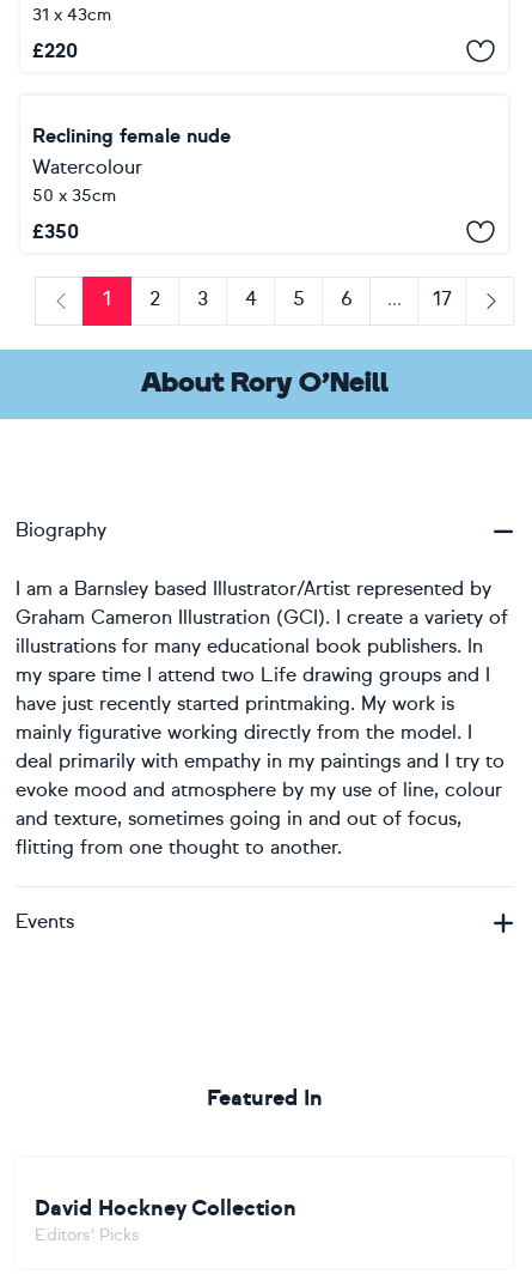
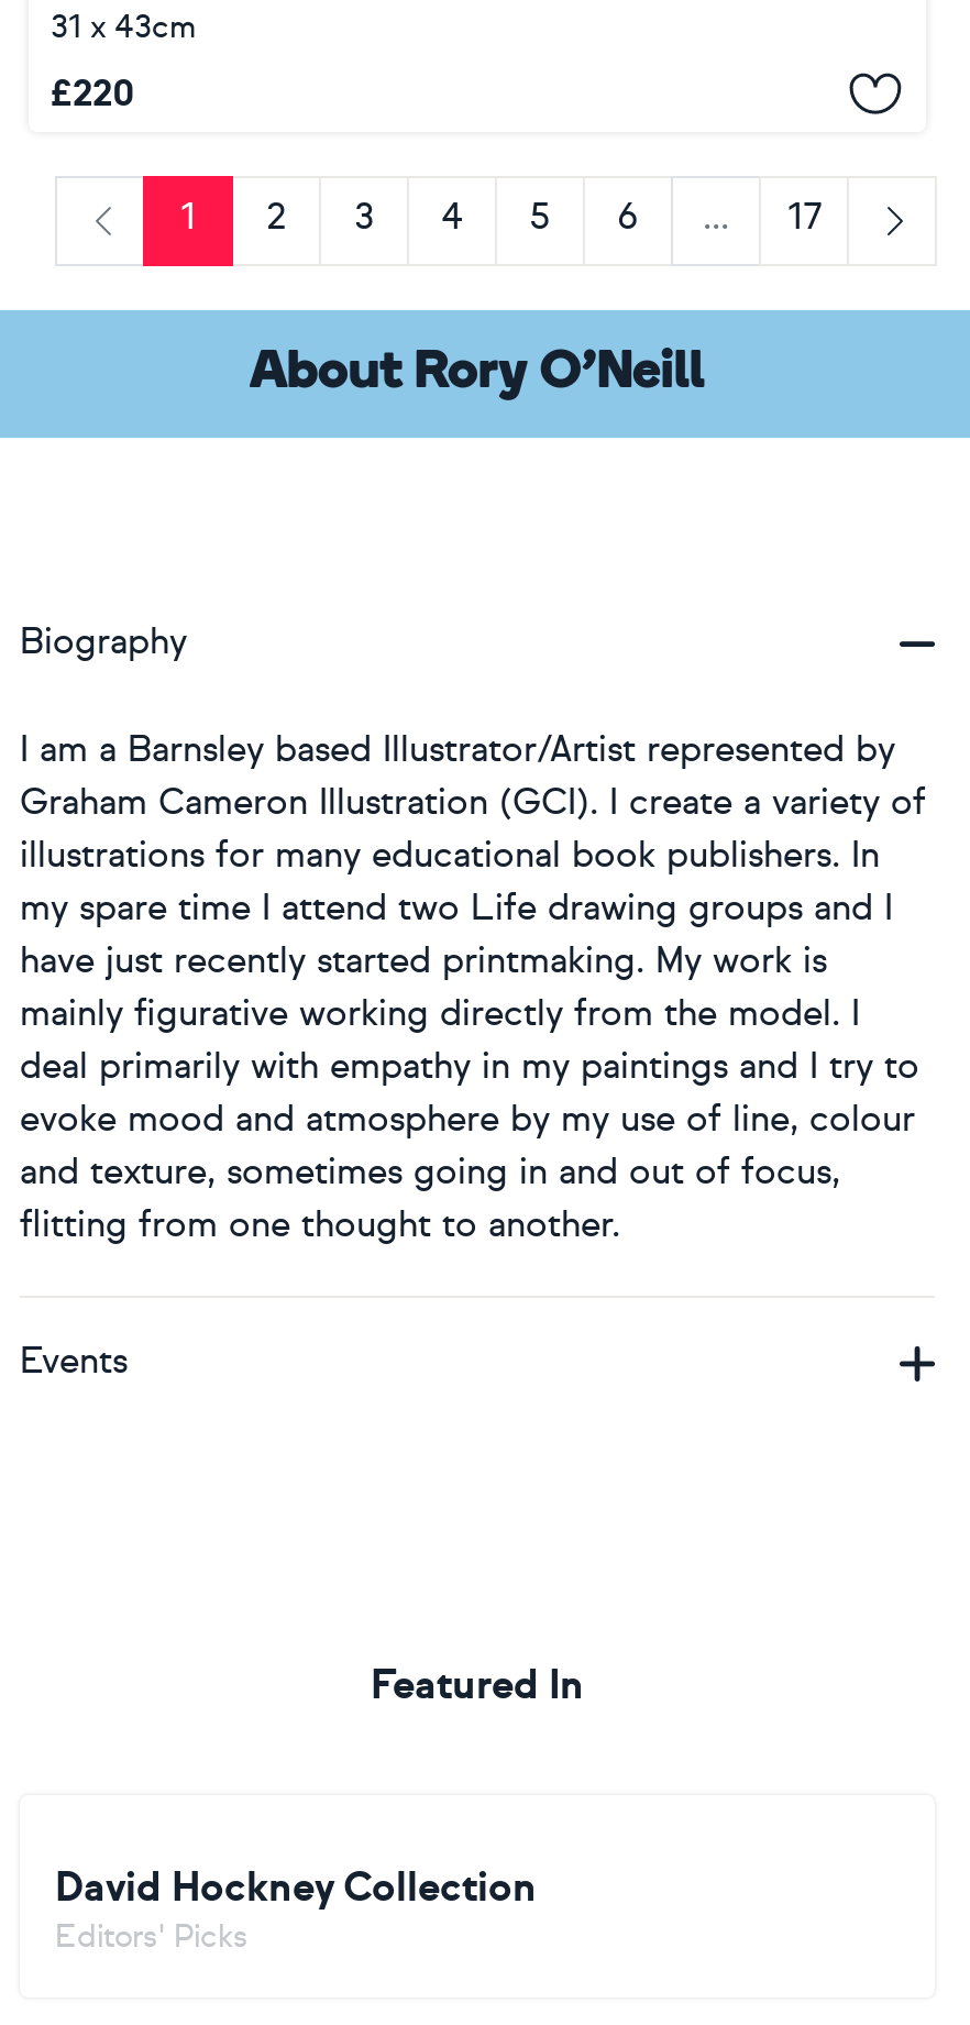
- Reclining female nude
- Watercolour
- 50 x 35cm
- £350
